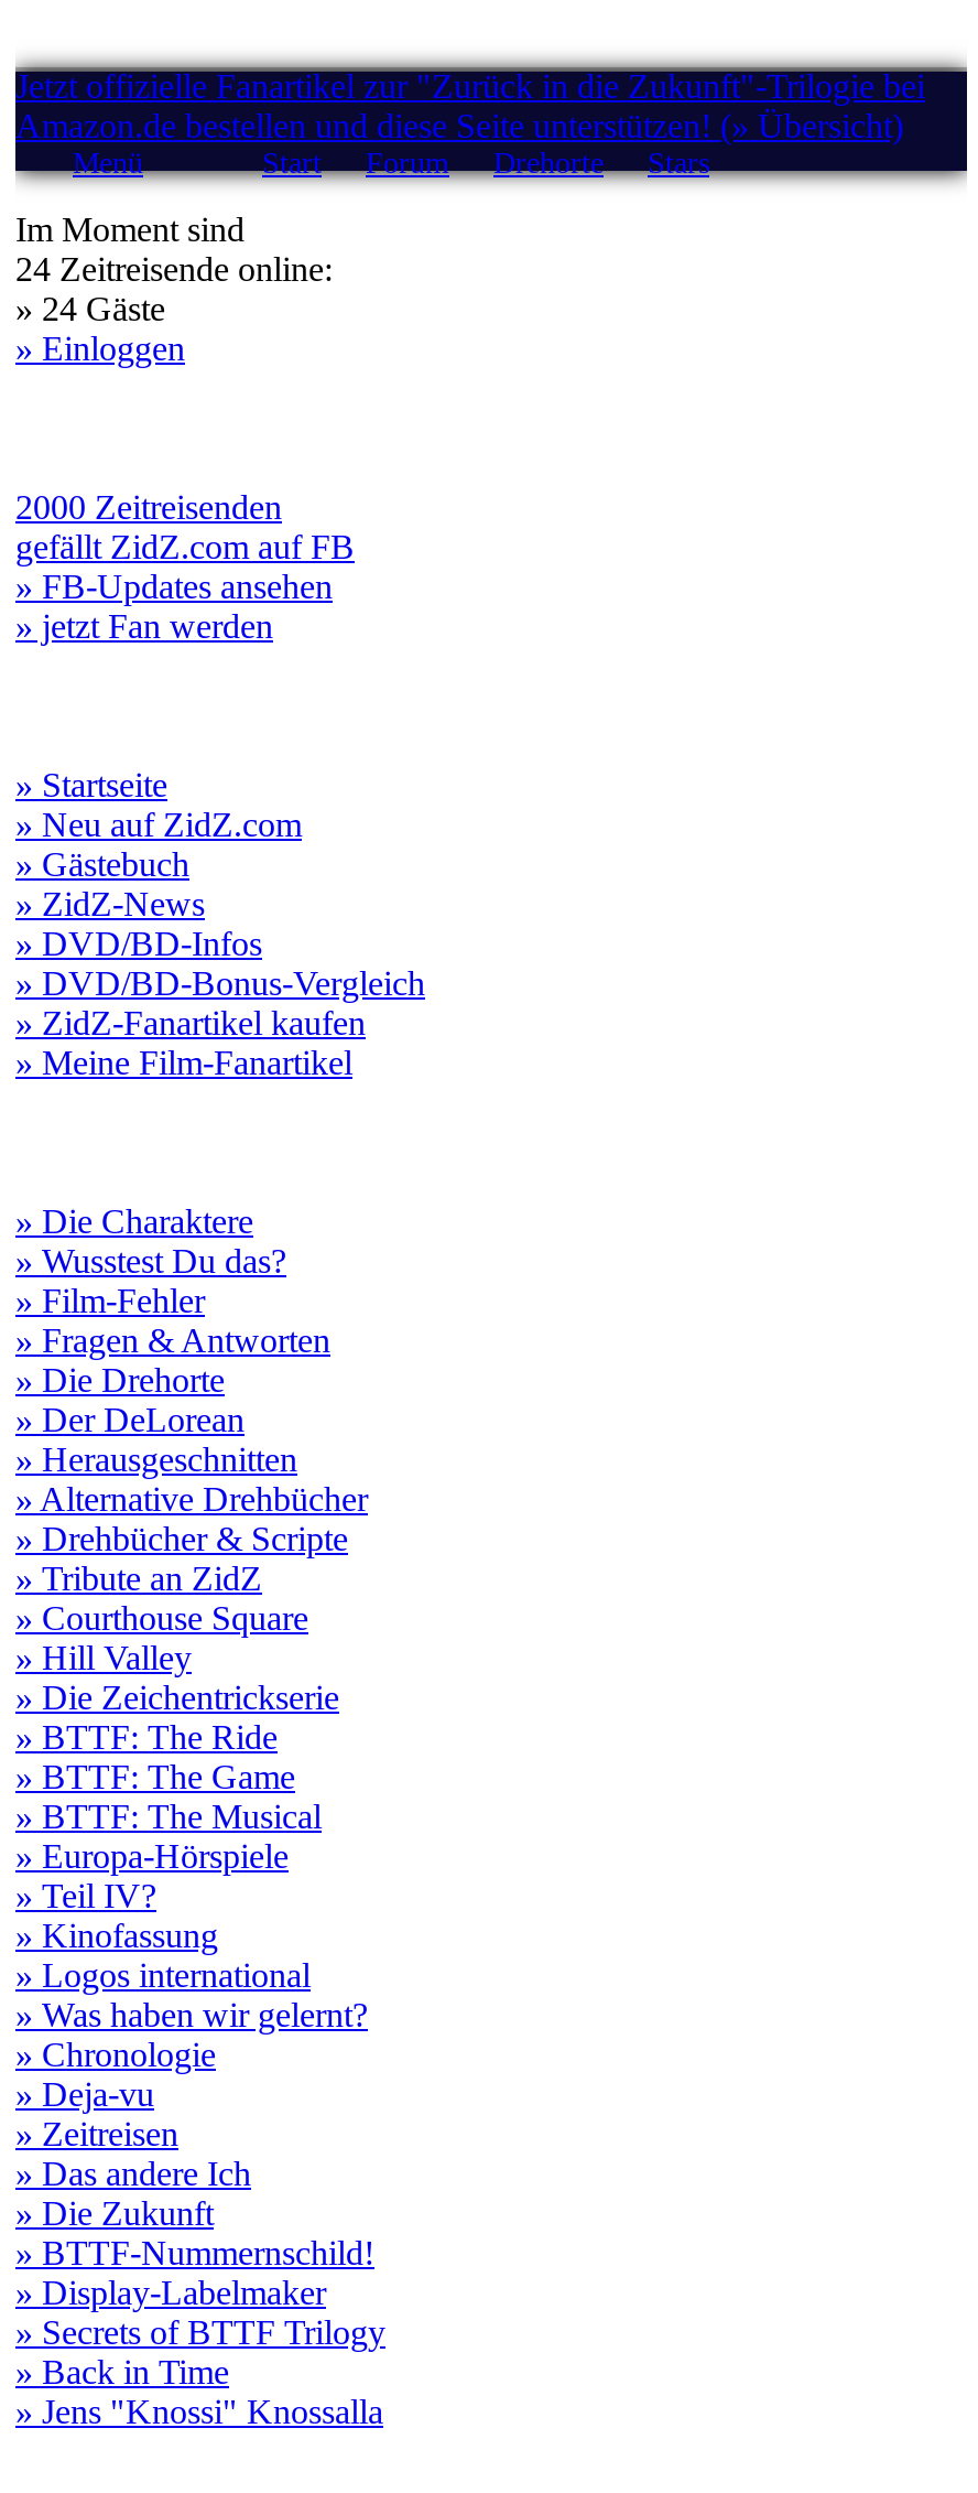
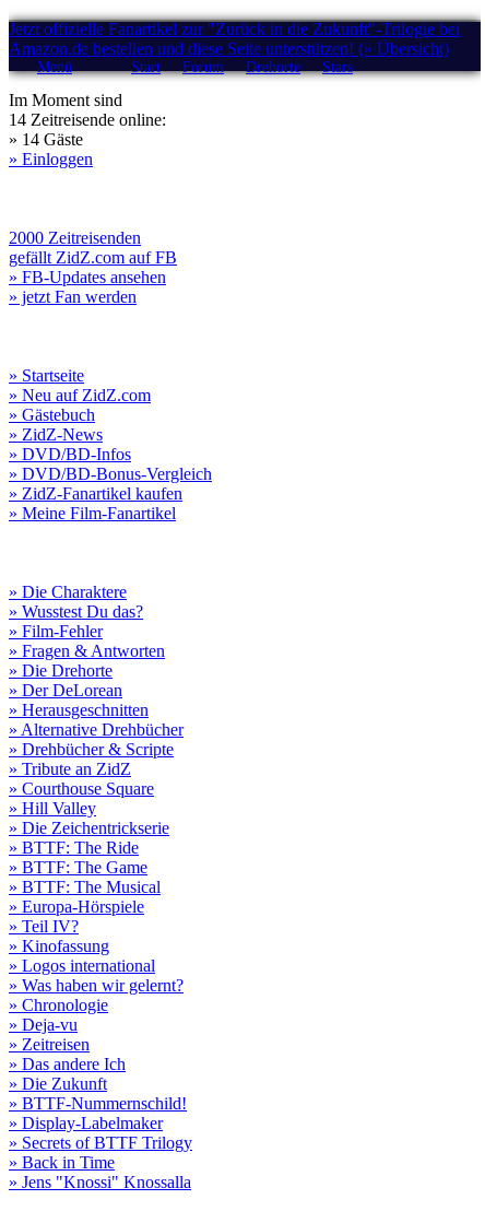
- 24 Zeitreisende online:
+ 14 Zeitreisende online:

- » 24 Gäste
+ » 14 Gäste
